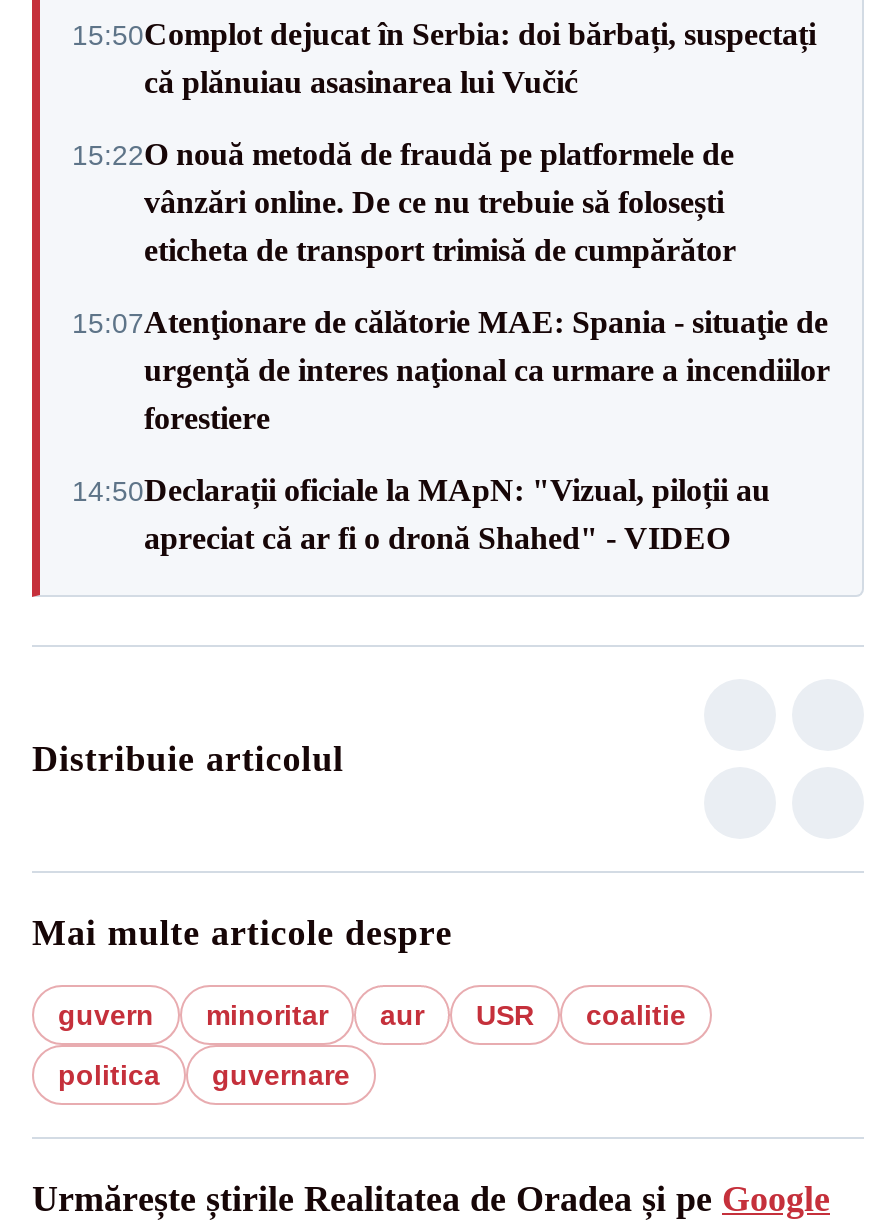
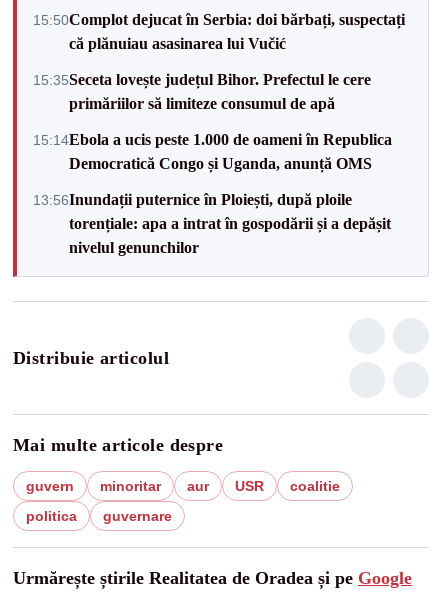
- 15:22O nouă metodă de fraudă pe platformele de
- vânzări online. De ce nu trebuie să folosești
- eticheta de transport trimisă de cumpărător
+ 15:35Seceta lovește județul Bihor. Prefectul le cere
+ primăriilor să limiteze consumul de apă

- 15:07Atenţionare de călătorie MAE: Spania - situaţie de
- urgenţă de interes naţional ca urmare a incendiilor
- forestiere
+ 15:14Ebola a ucis peste 1.000 de oameni în Republica
+ Democratică Congo și Uganda, anunță OMS

- 14:50Declarații oficiale la MApN: "Vizual, piloții au
- apreciat că ar fi o dronă Shahed" - VIDEO
+ 13:56Inundații puternice în Ploiești, după ploile
+ torențiale: apa a intrat în gospodării și a depășit
+ nivelul genunchilor
